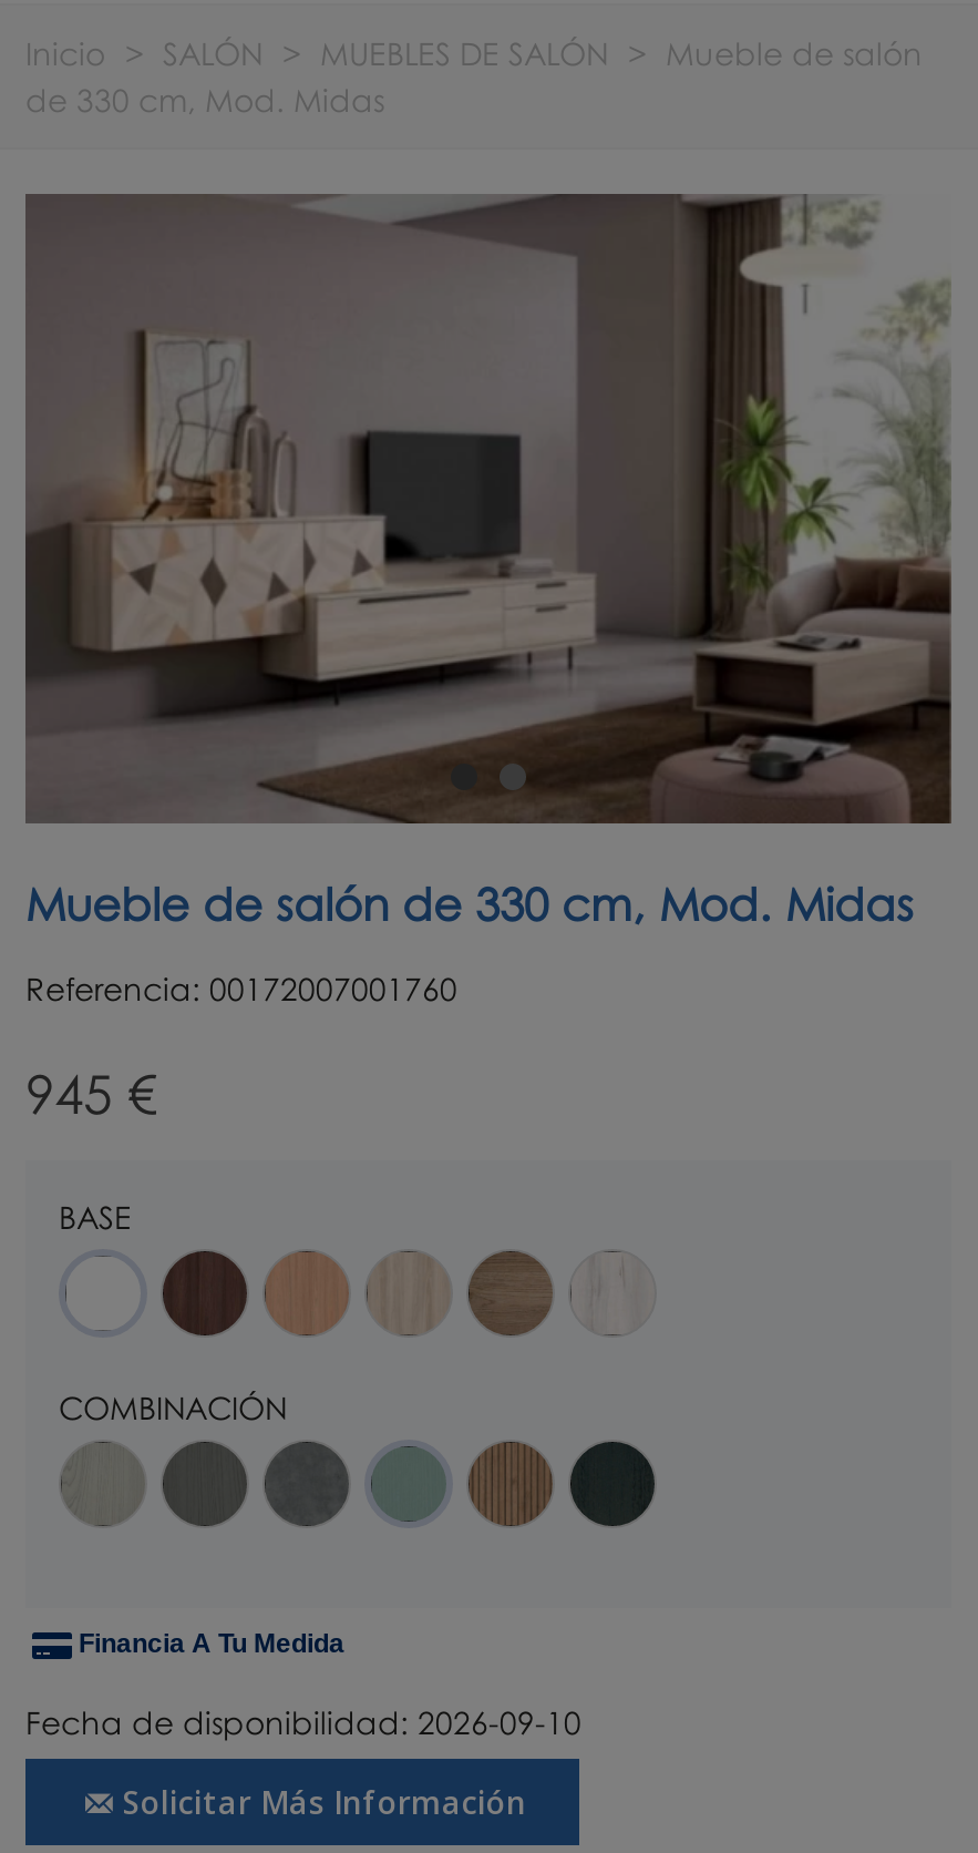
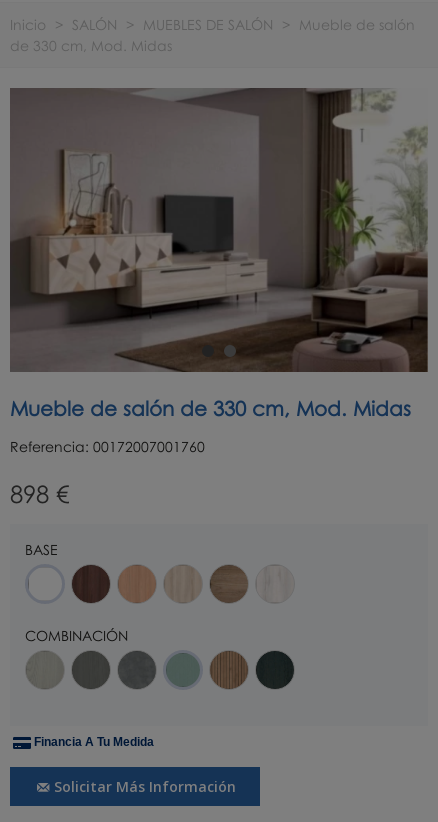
- 945 €
+ 898 €

- Fecha de disponibilidad: 2026-09-10
